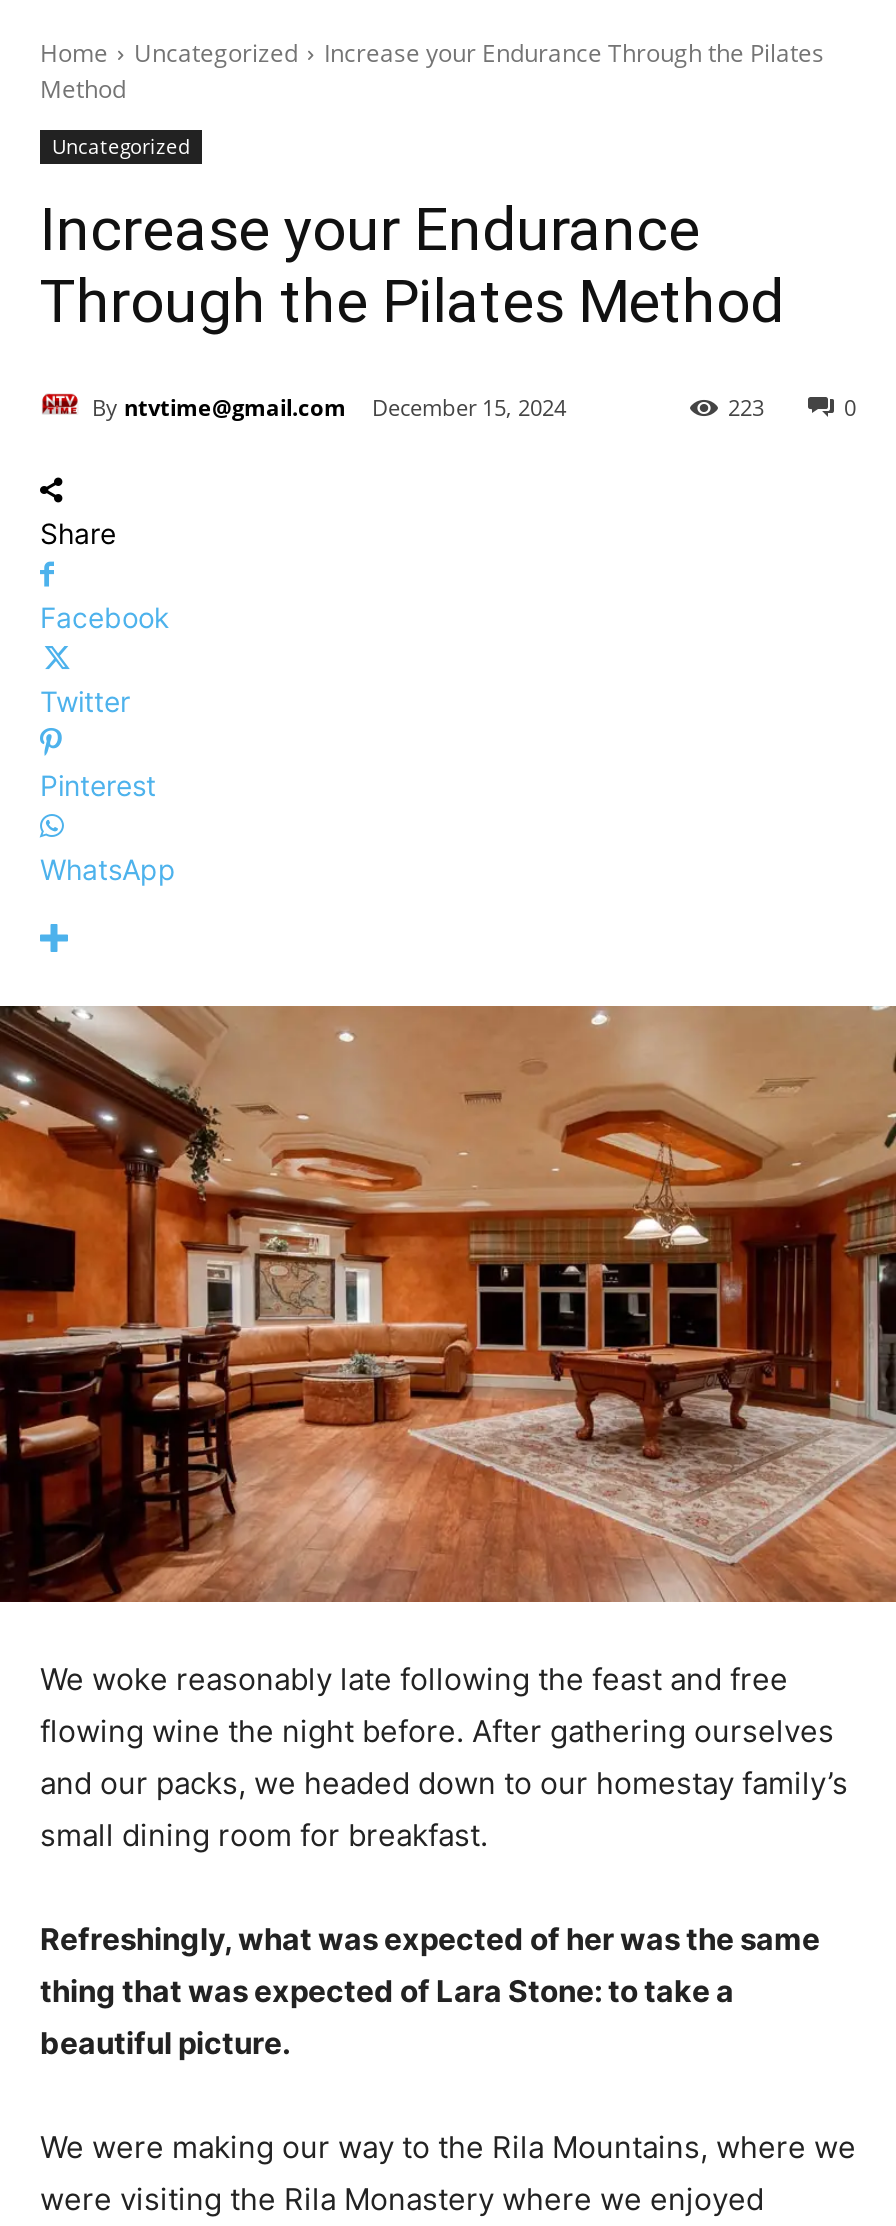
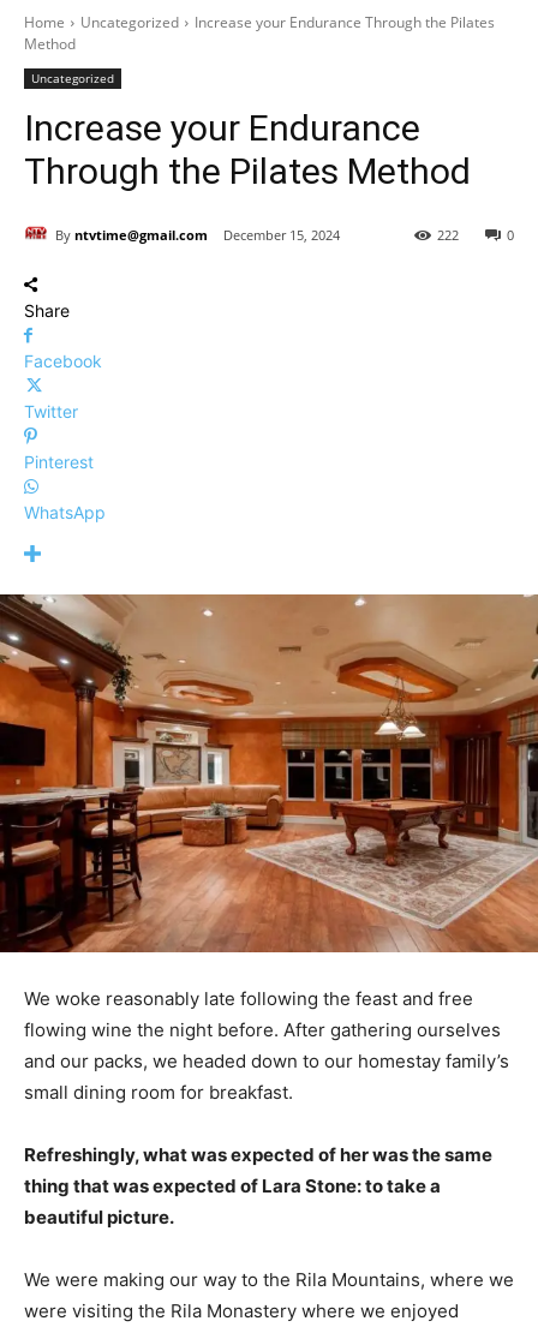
- 223
+ 222
